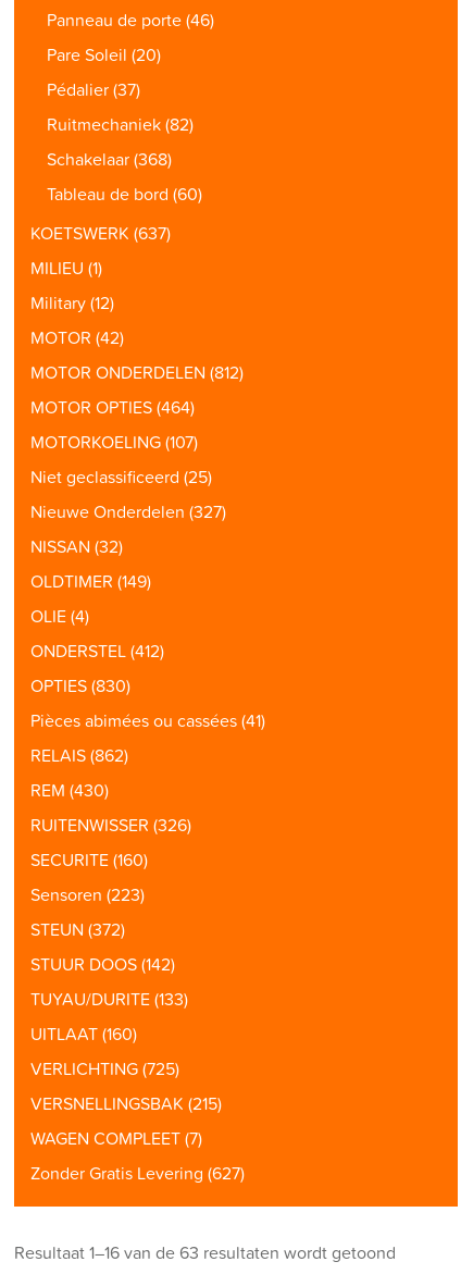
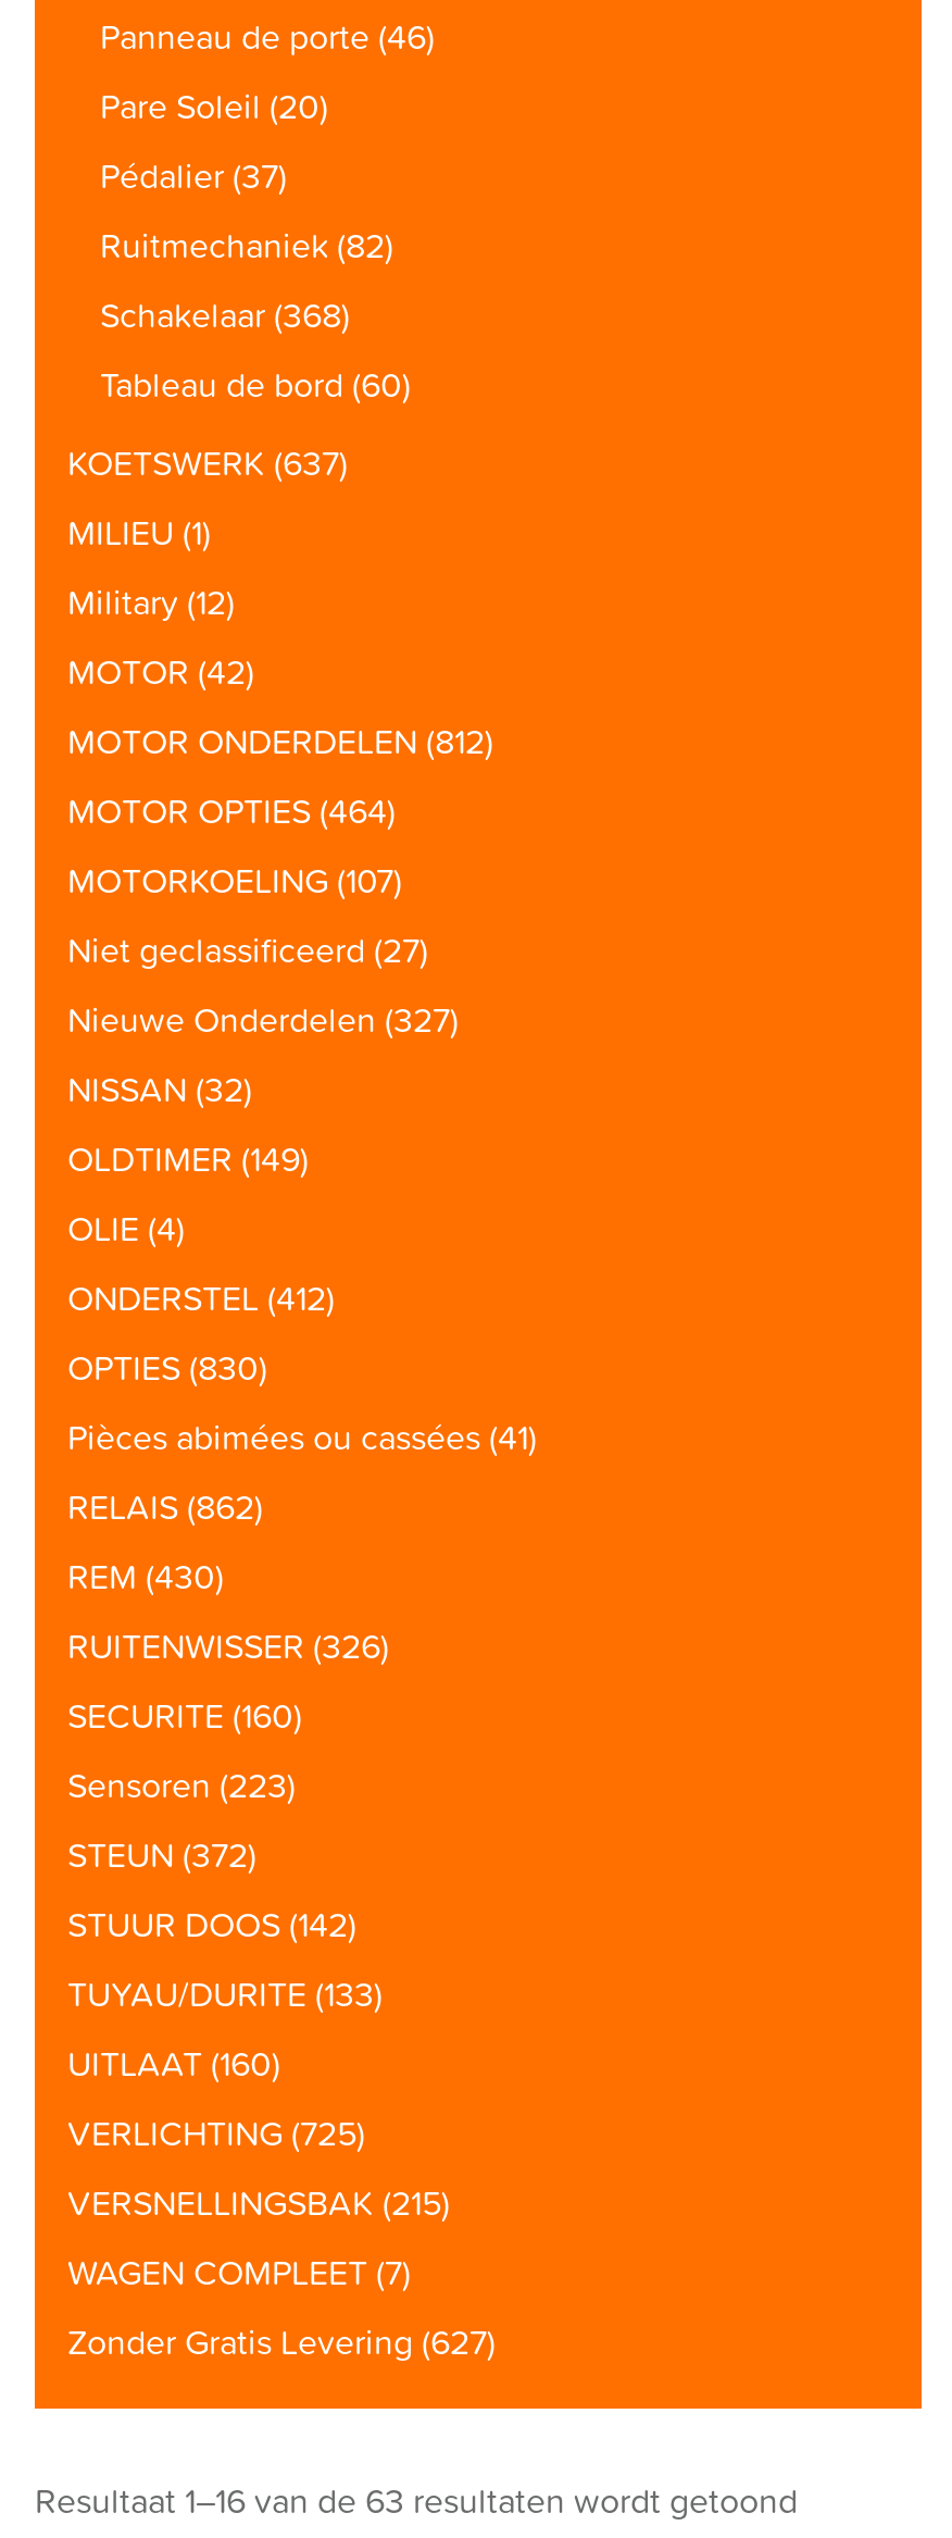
- Niet geclassificeerd (25)
+ Niet geclassificeerd (27)
